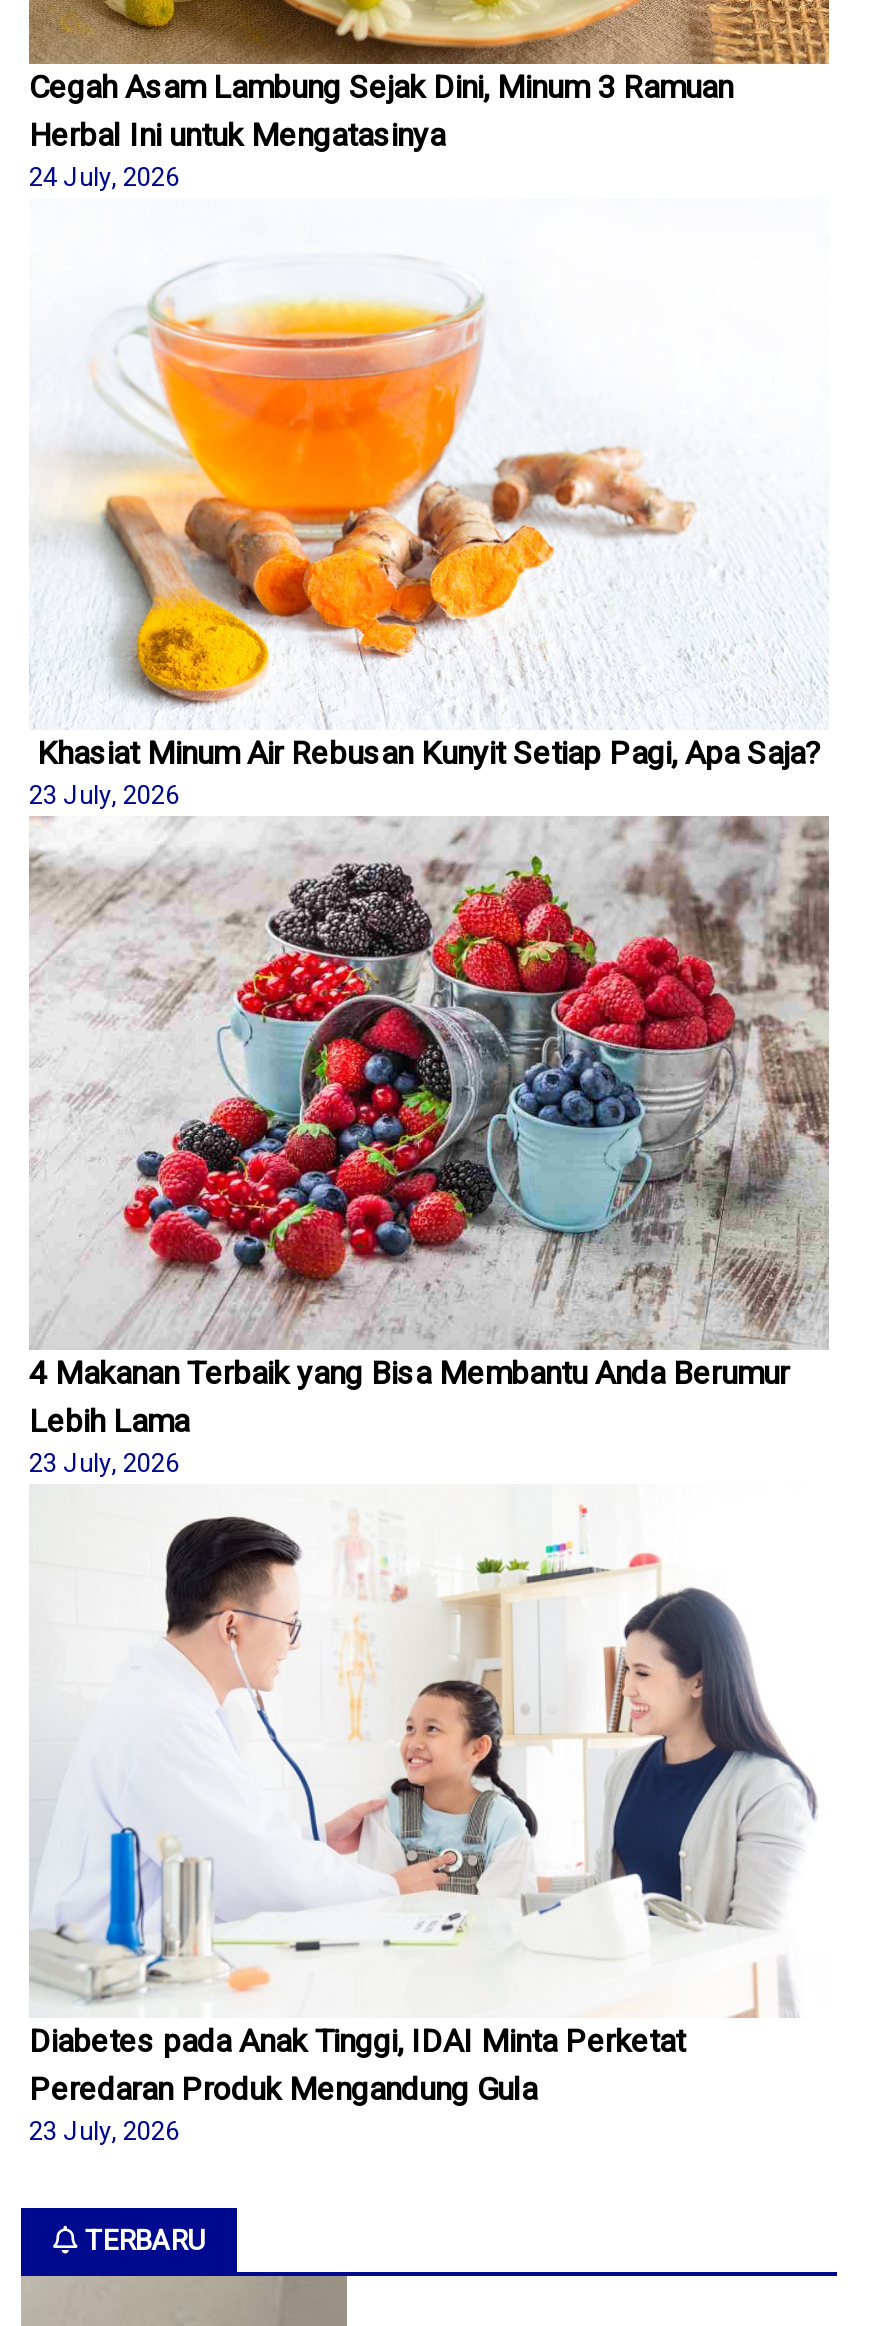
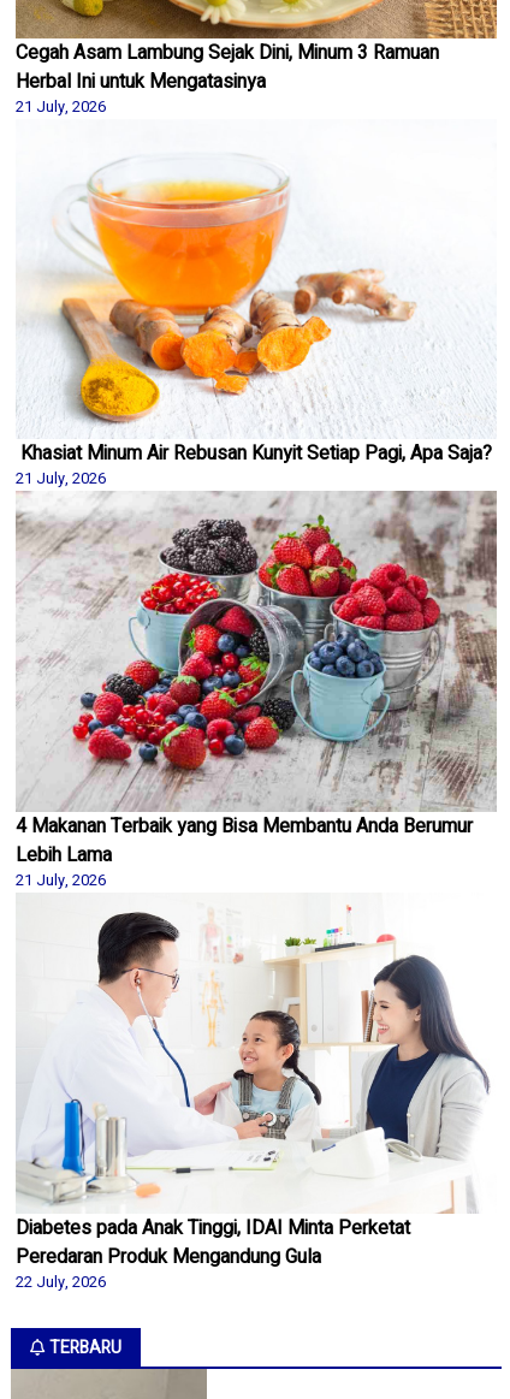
- 24 July, 2026
+ 21 July, 2026

- 23 July, 2026
+ 21 July, 2026

- 23 July, 2026
+ 21 July, 2026

- 23 July, 2026
+ 22 July, 2026
